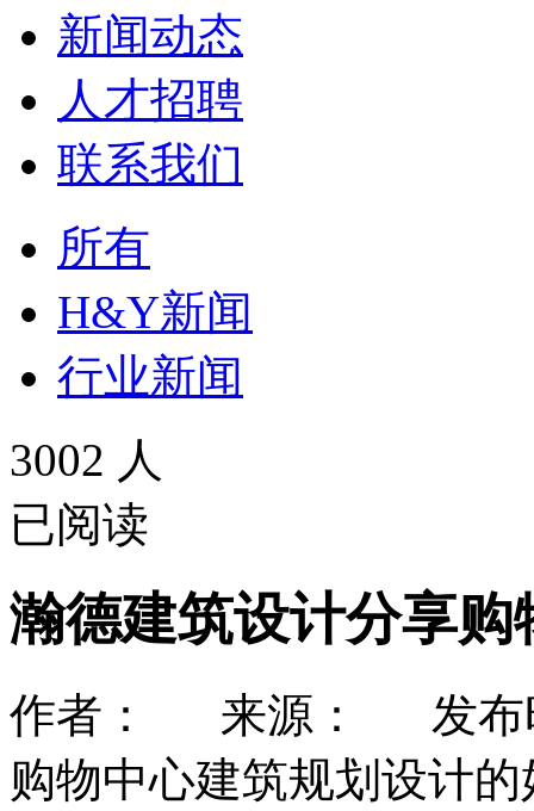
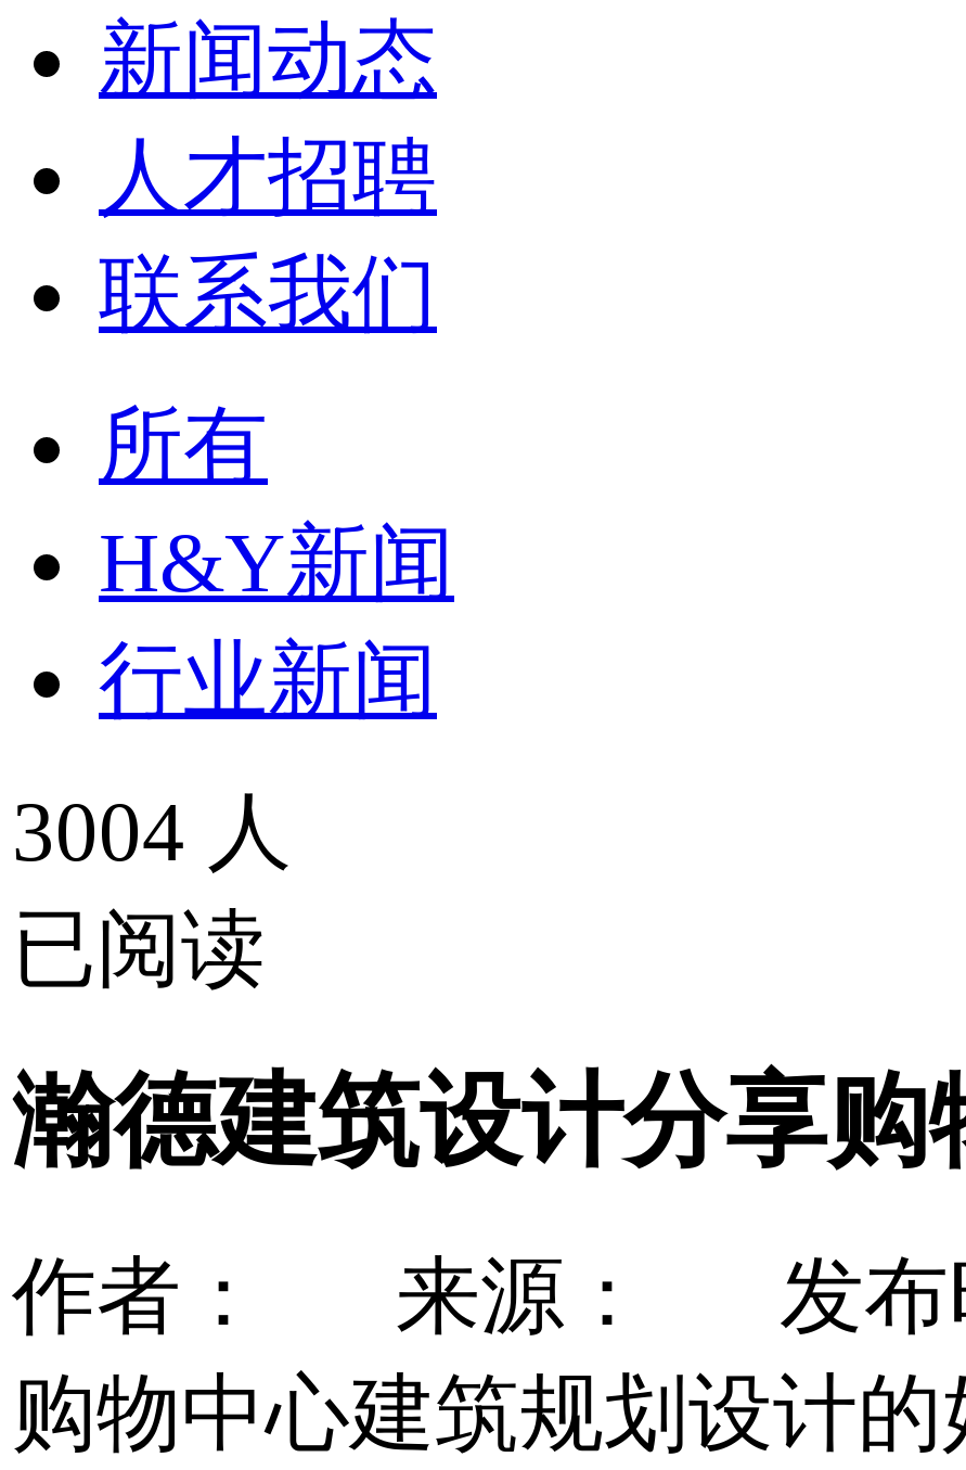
- 3002 人
+ 3004 人
